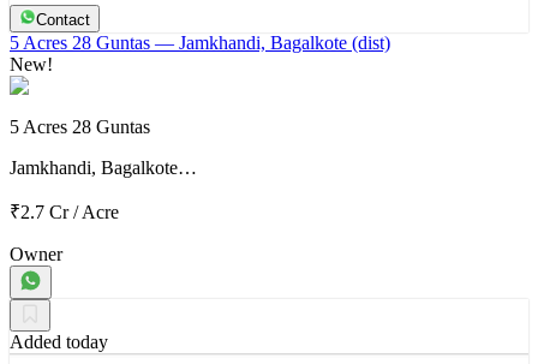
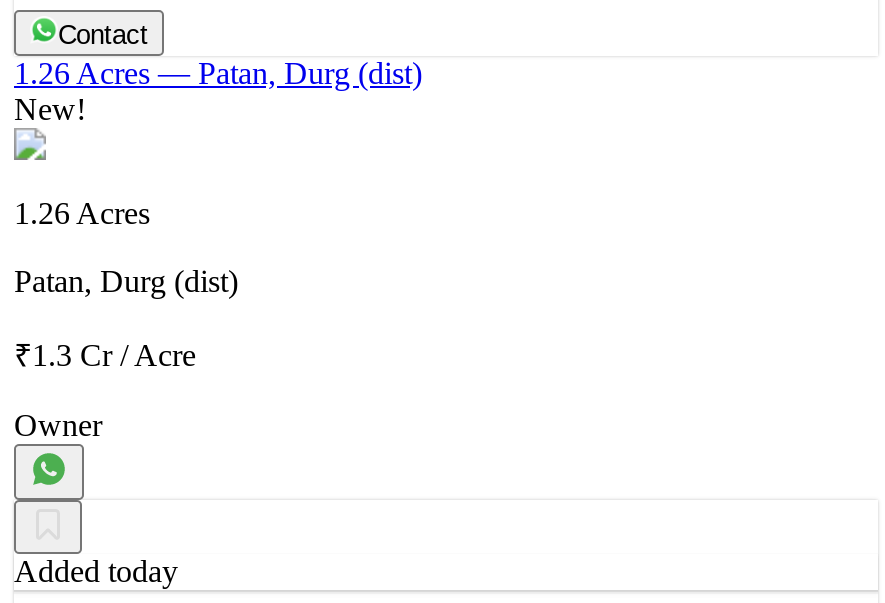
- 5 Acres 28 Guntas— Jamkhandi, Bagalkote (dist)
+ 1.26 Acres— Patan, Durg (dist)

- 5 Acres 28 Guntas
+ 1.26 Acres

- Jamkhandi, Bagalkote…
+ Patan, Durg (dist)

- ₹2.7 Cr / Acre
+ ₹1.3 Cr / Acre
